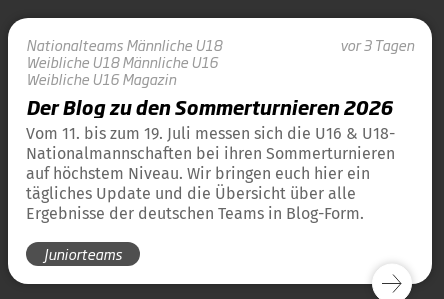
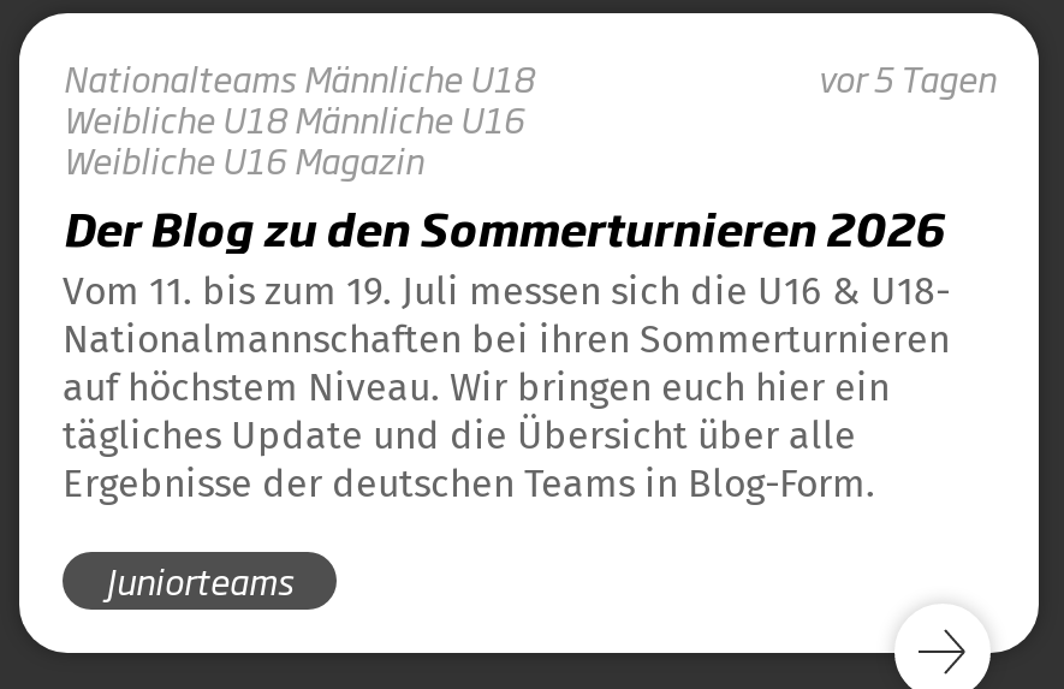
- vor 3 Tagen
+ vor 5 Tagen
